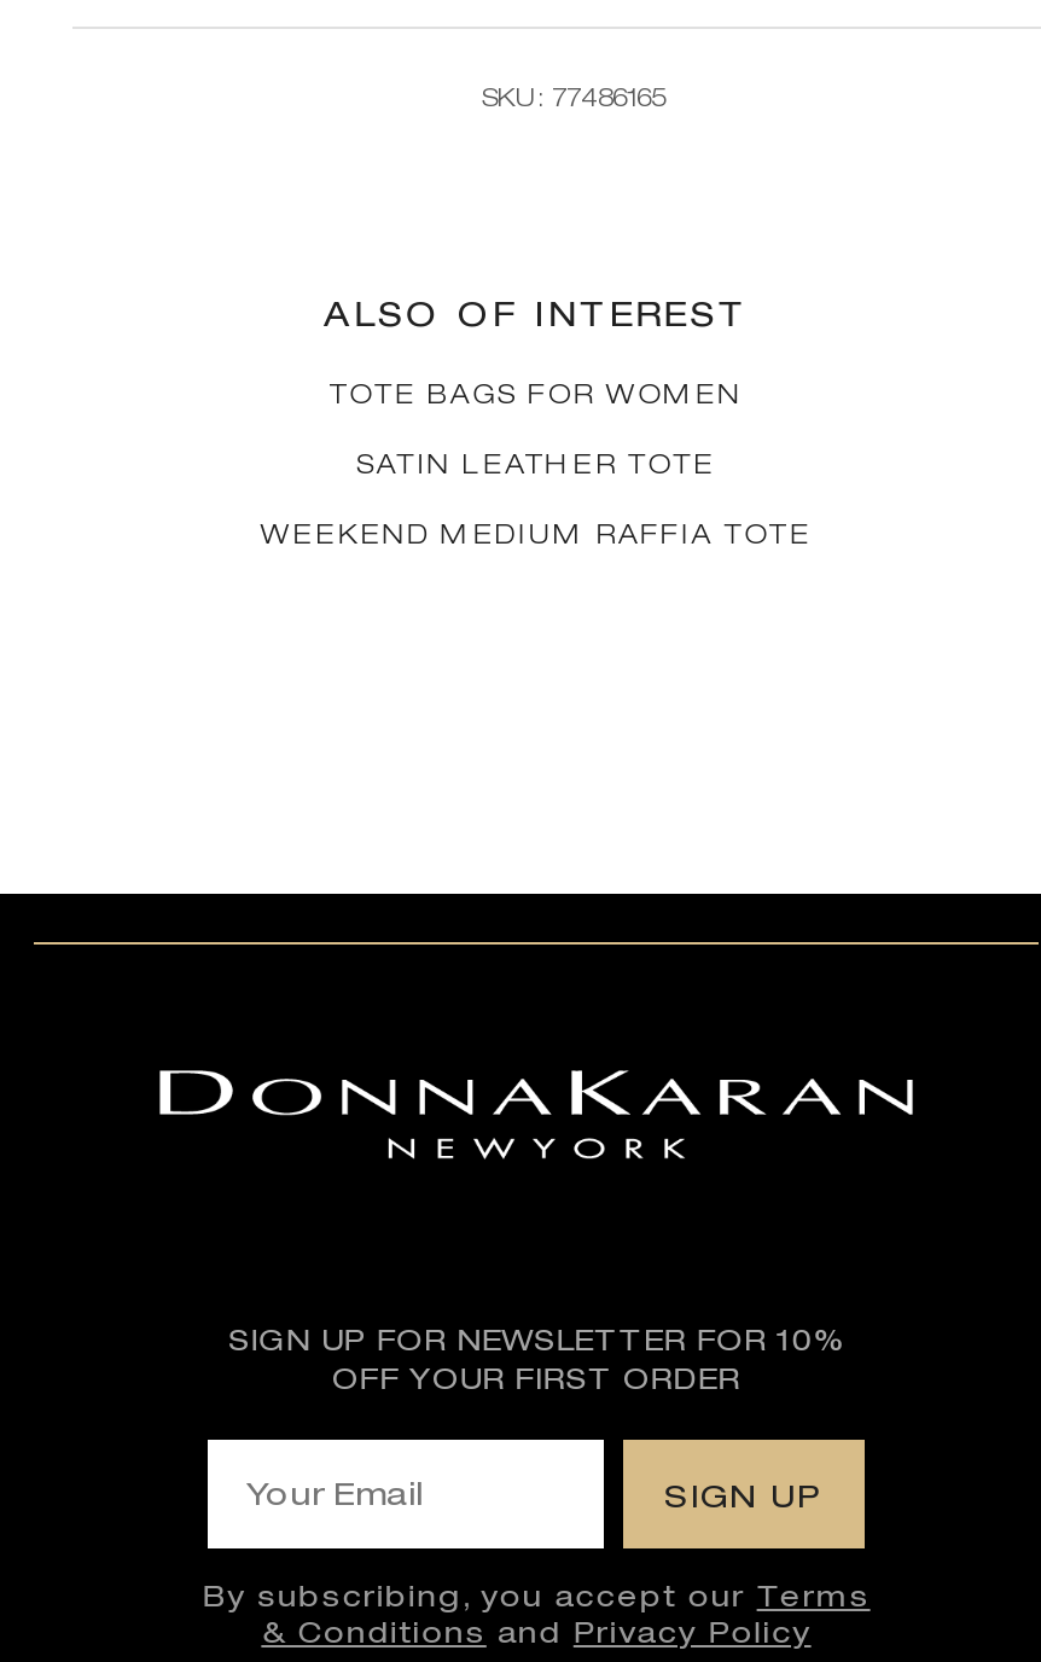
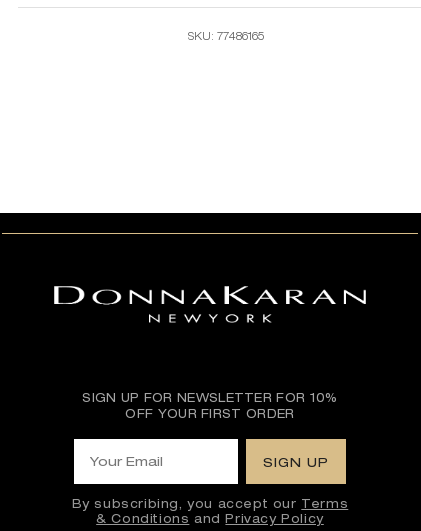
- ALSO OF INTEREST
- TOTE BAGS FOR WOMEN
- SATIN LEATHER TOTE
- WEEKEND MEDIUM RAFFIA TOTE
